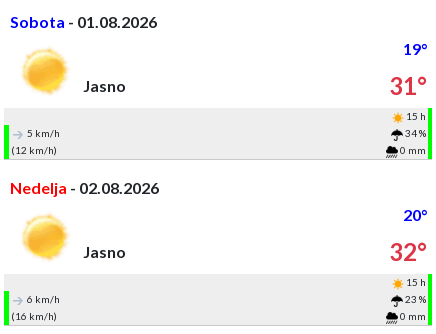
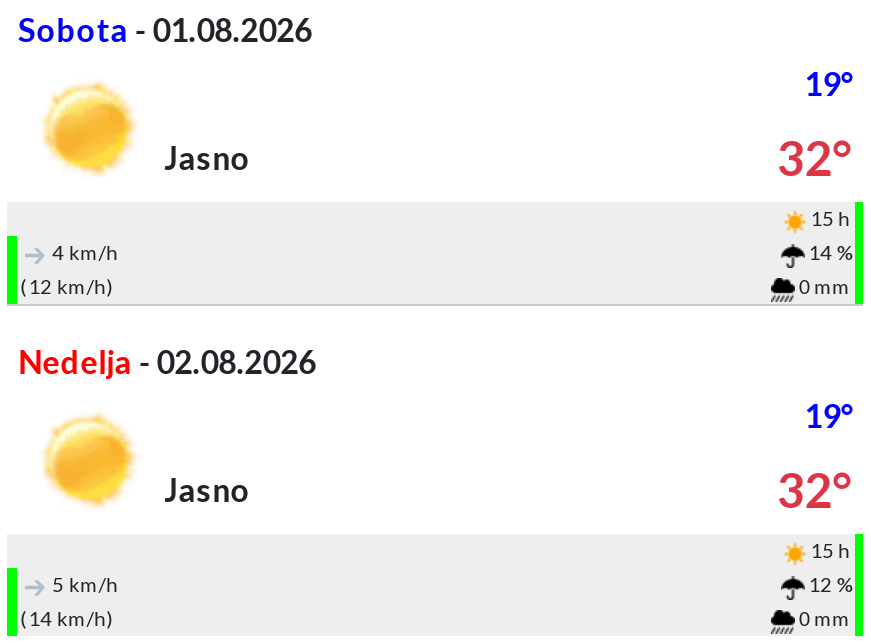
- 31°
+ 32°

- 5 km/h
+ 4 km/h

- 34 %
+ 14 %

- 20°
+ 19°

- 6 km/h
+ 5 km/h

- 23 %
+ 12 %

- (16 km/h)
+ (14 km/h)
